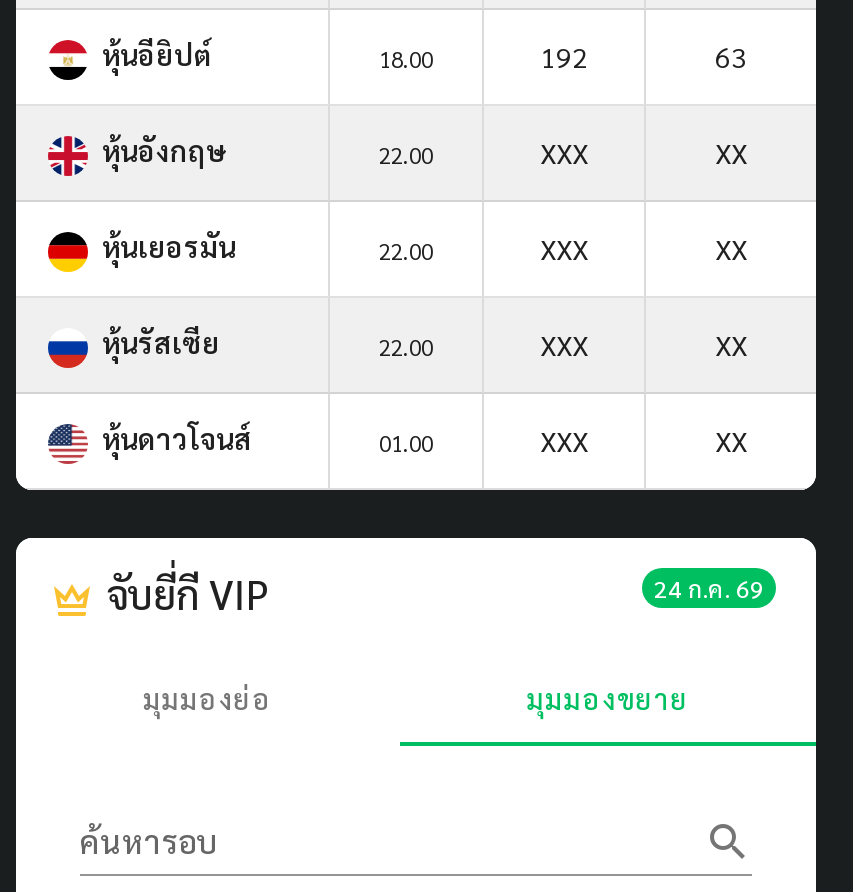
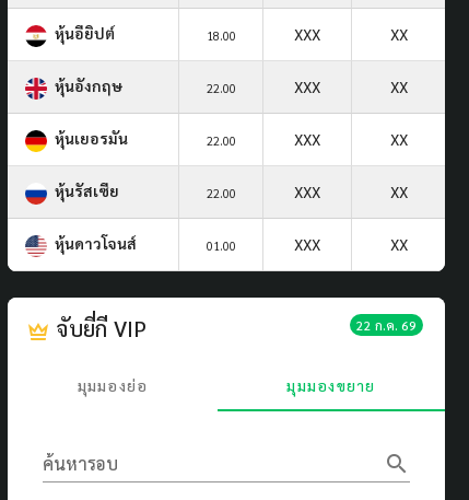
- 192
- 63
+ XXX
+ XX

- 24 ก.ค. 69
+ 22 ก.ค. 69
